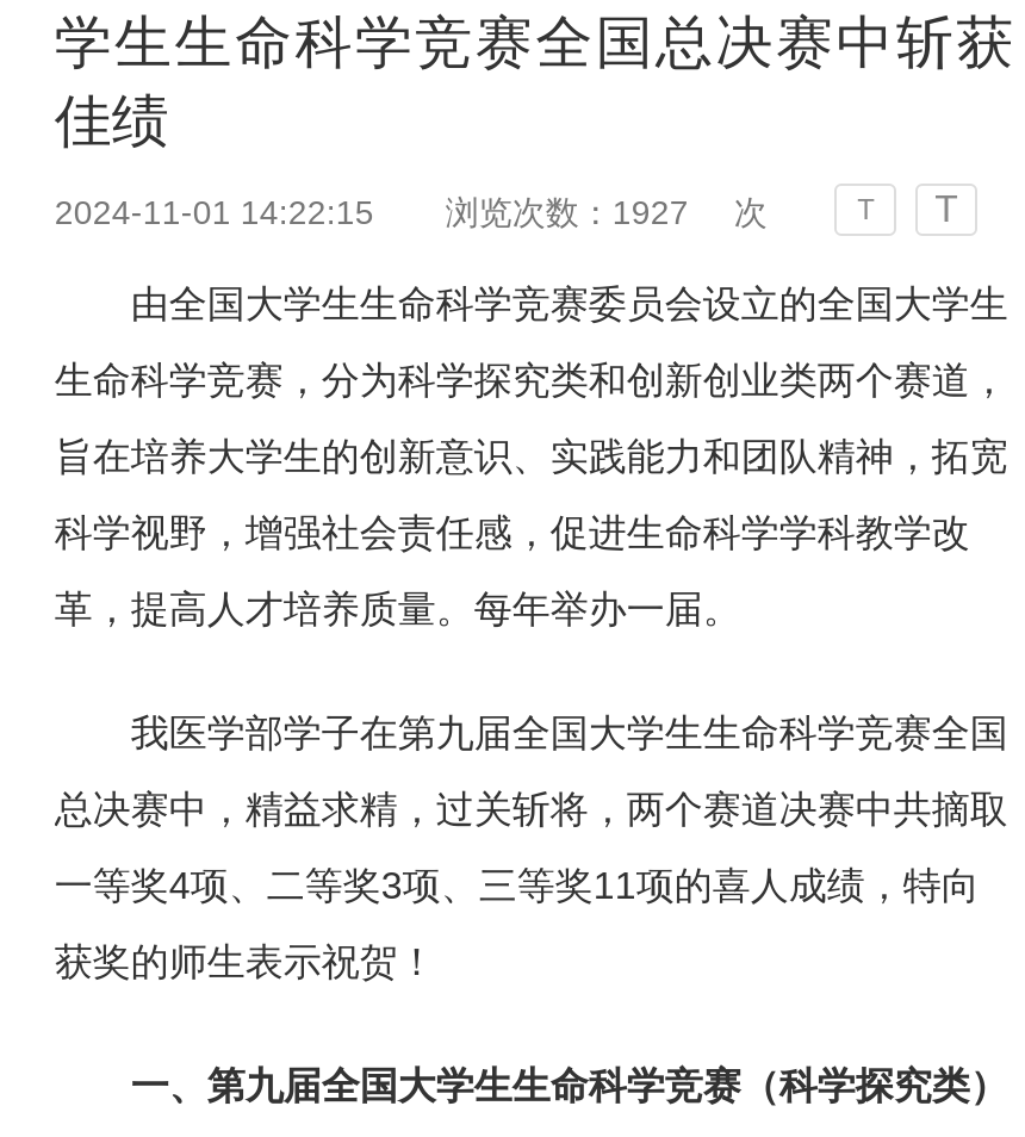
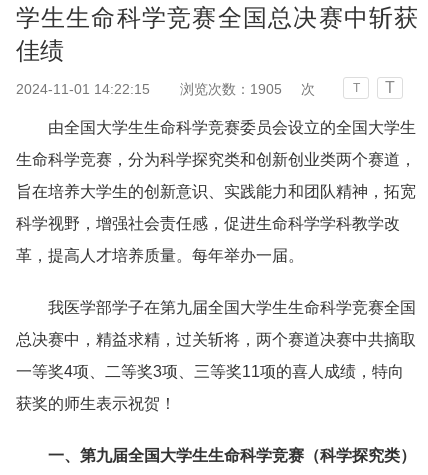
- 2024-11-01 14:22:15 浏览次数：1927 次
+ 2024-11-01 14:22:15 浏览次数：1905 次
